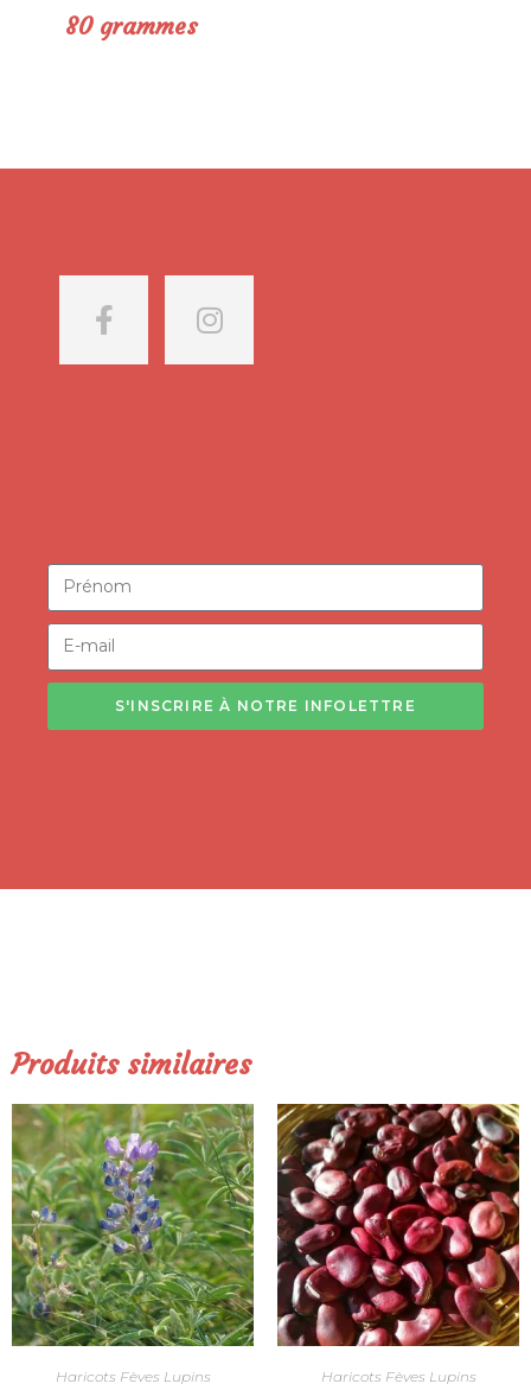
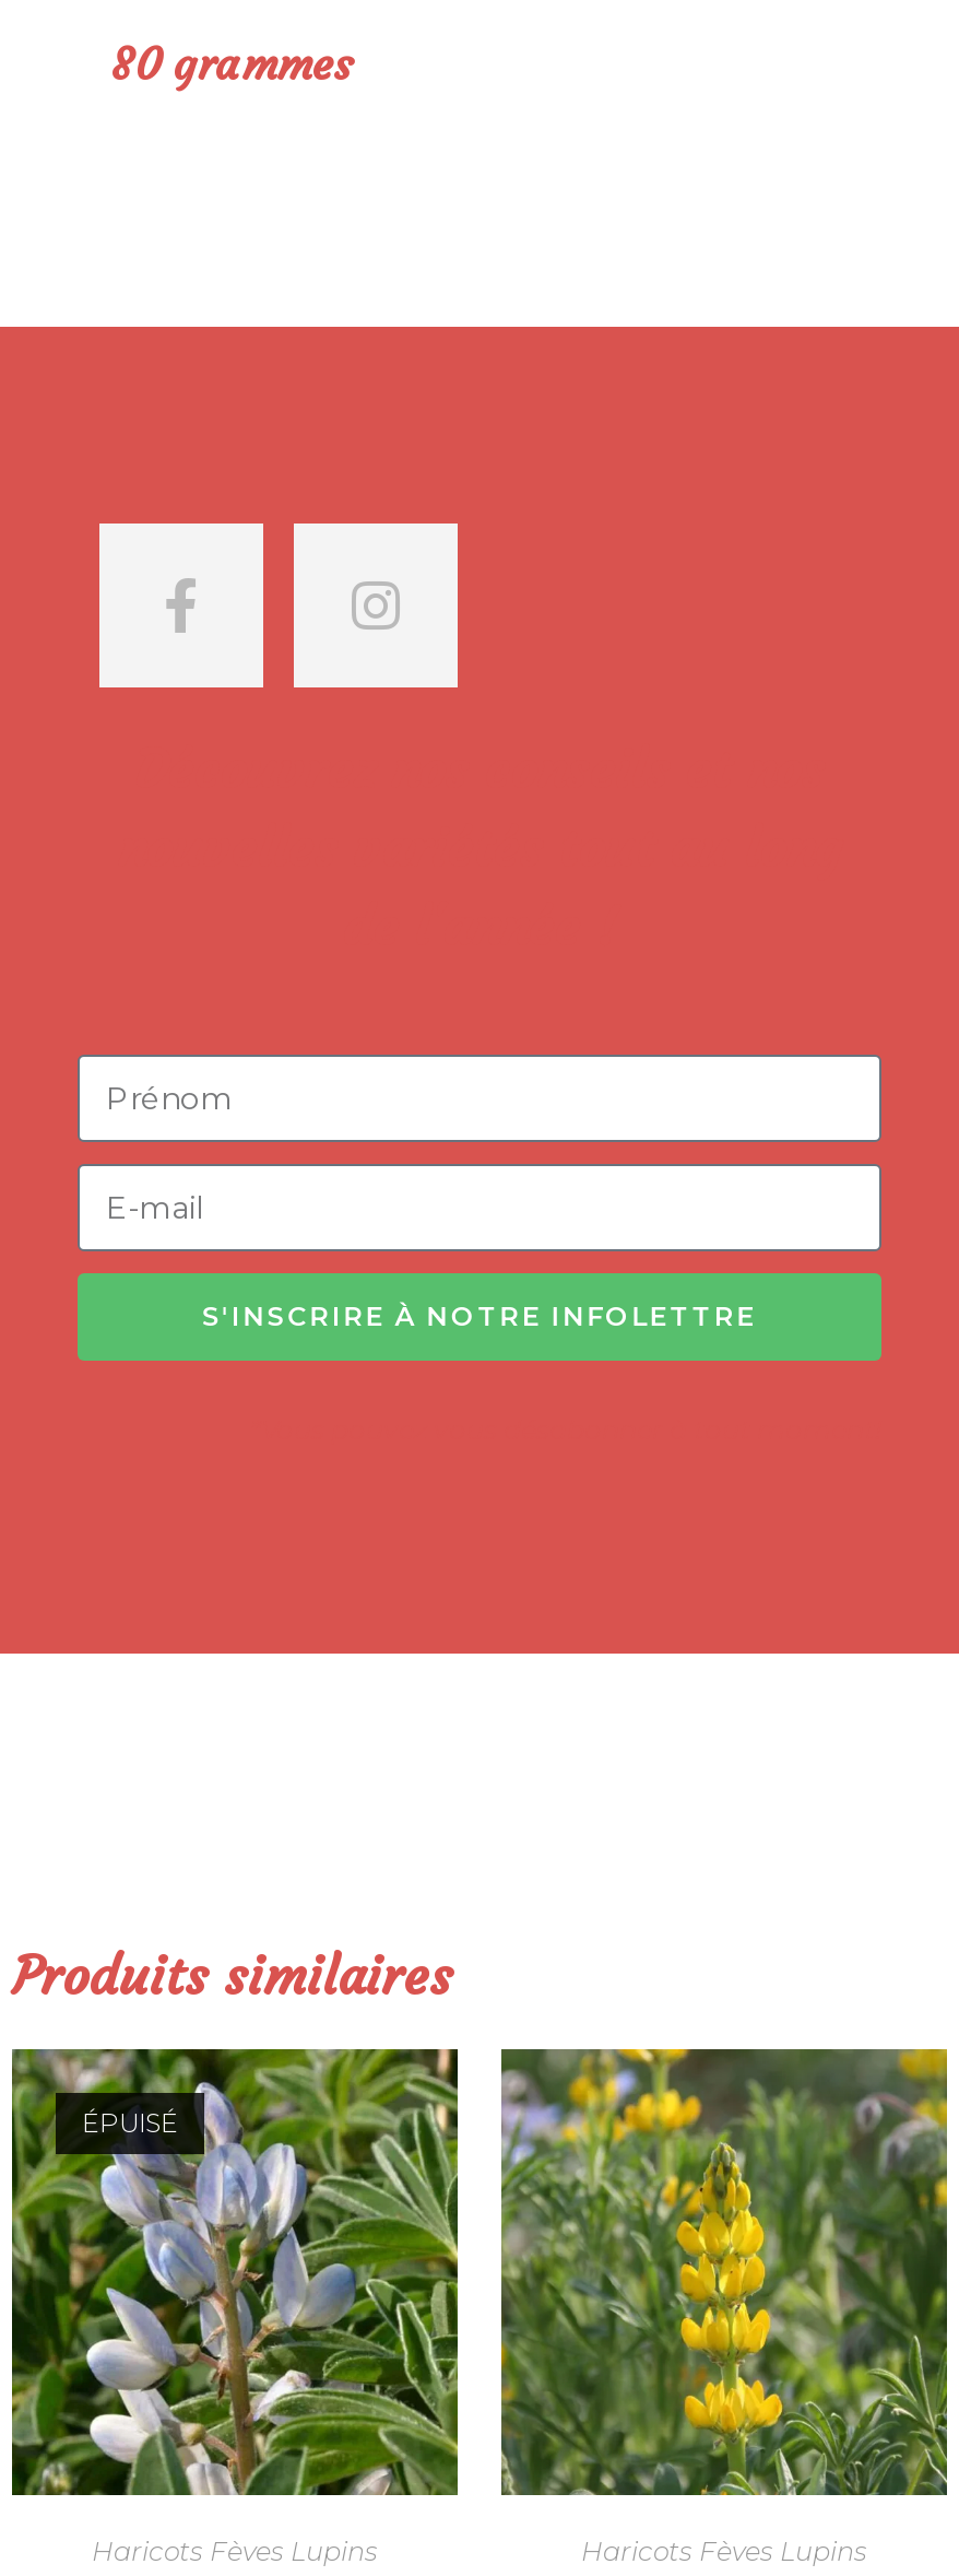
+ ÉPUISÉ

- [image]
+ [image]

- [image]
+ [image]
